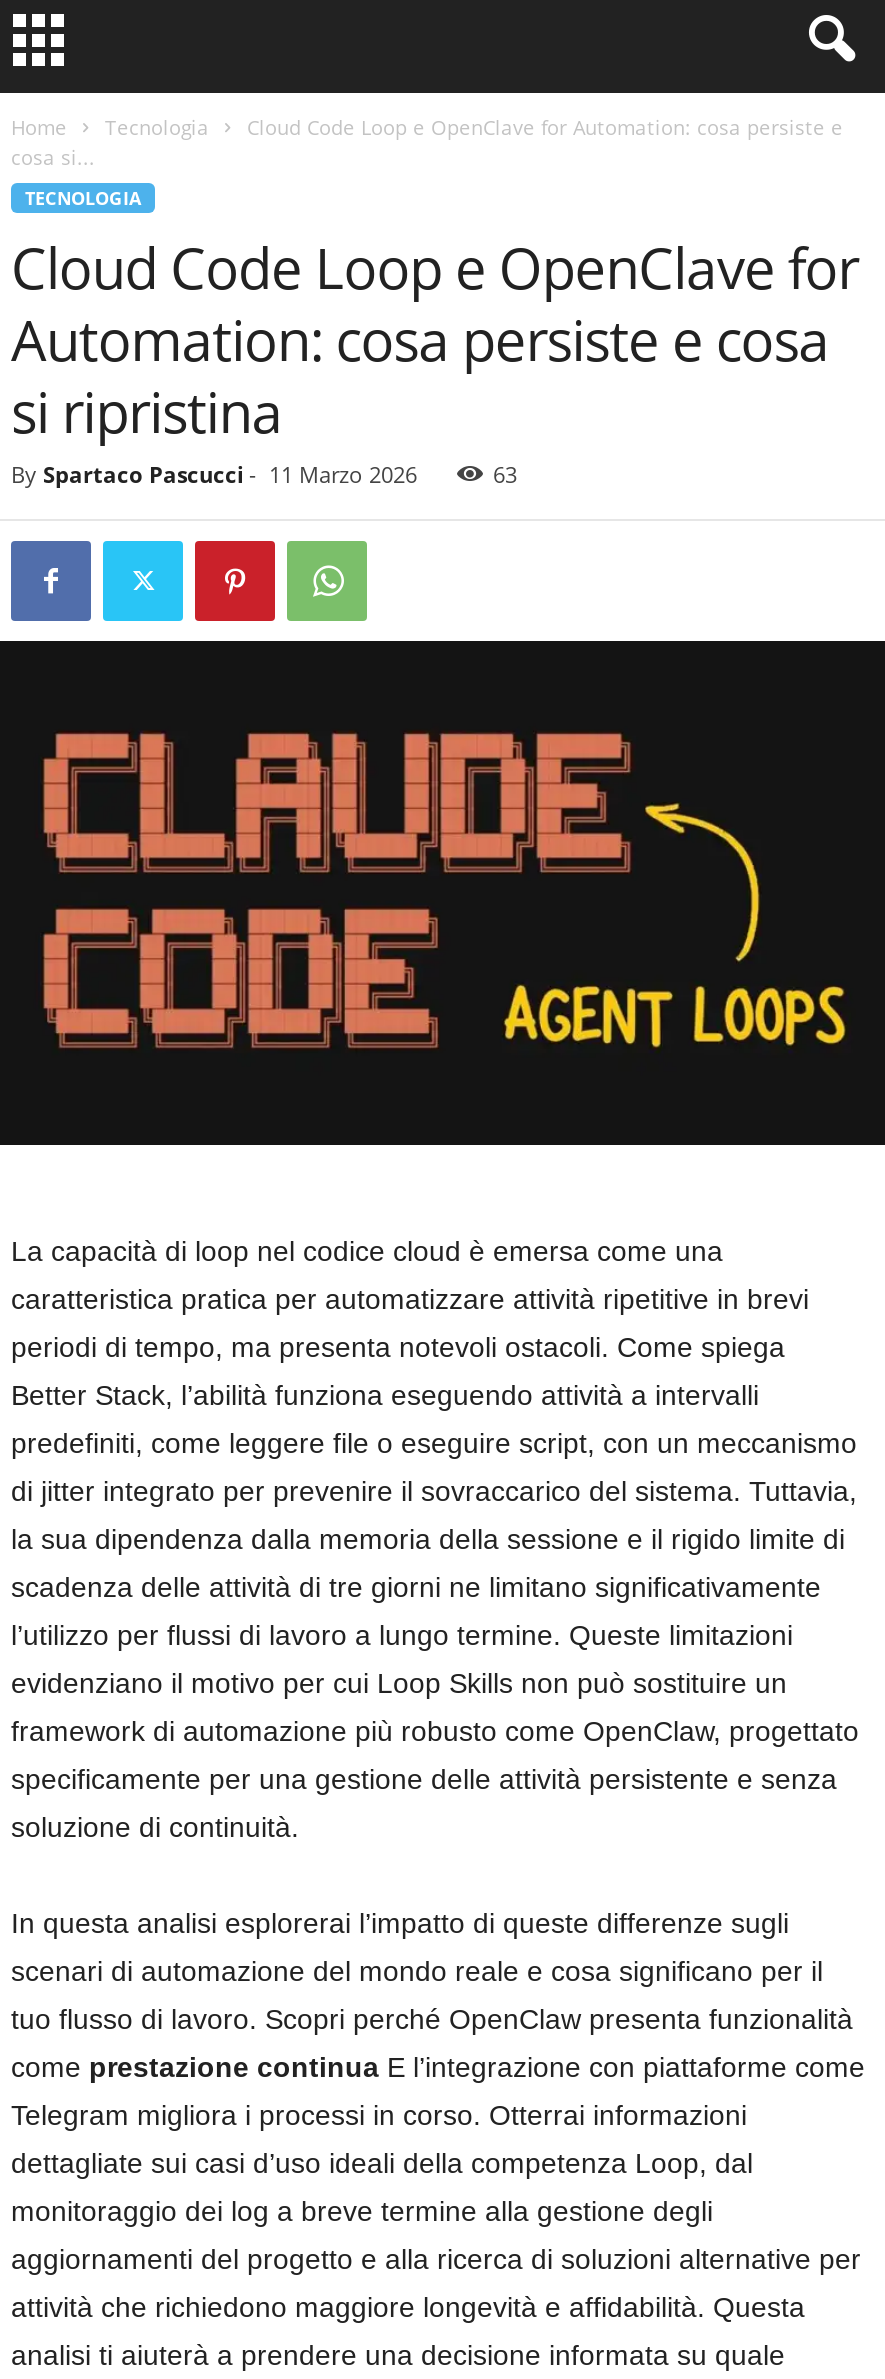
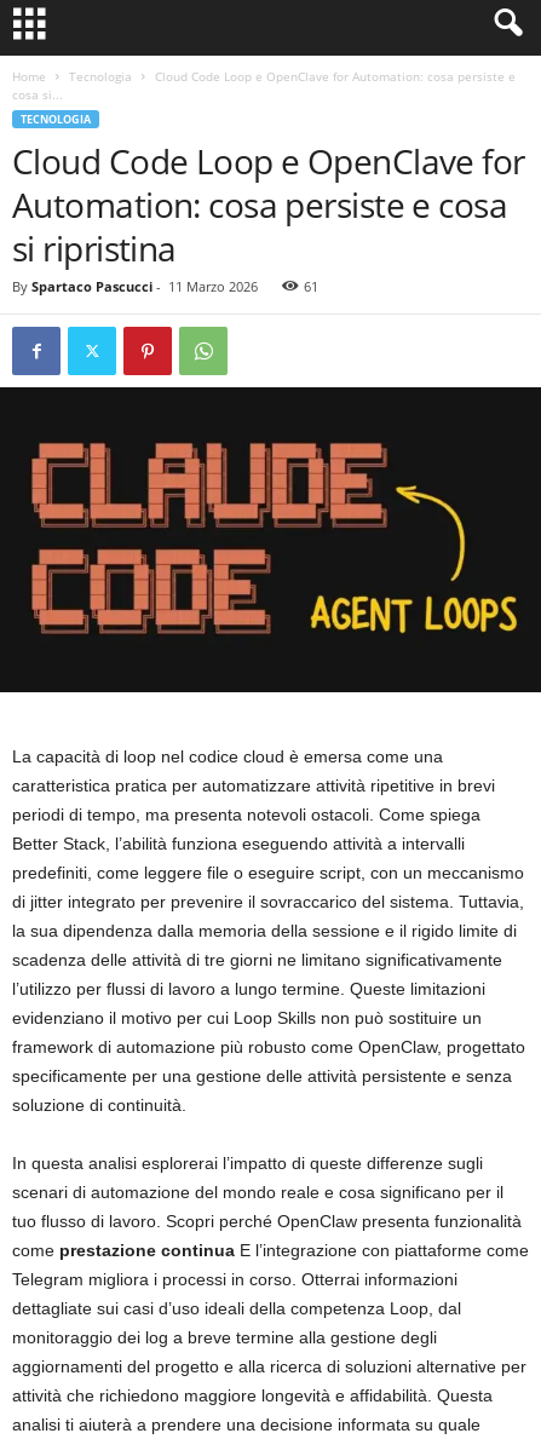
- 63
+ 61
